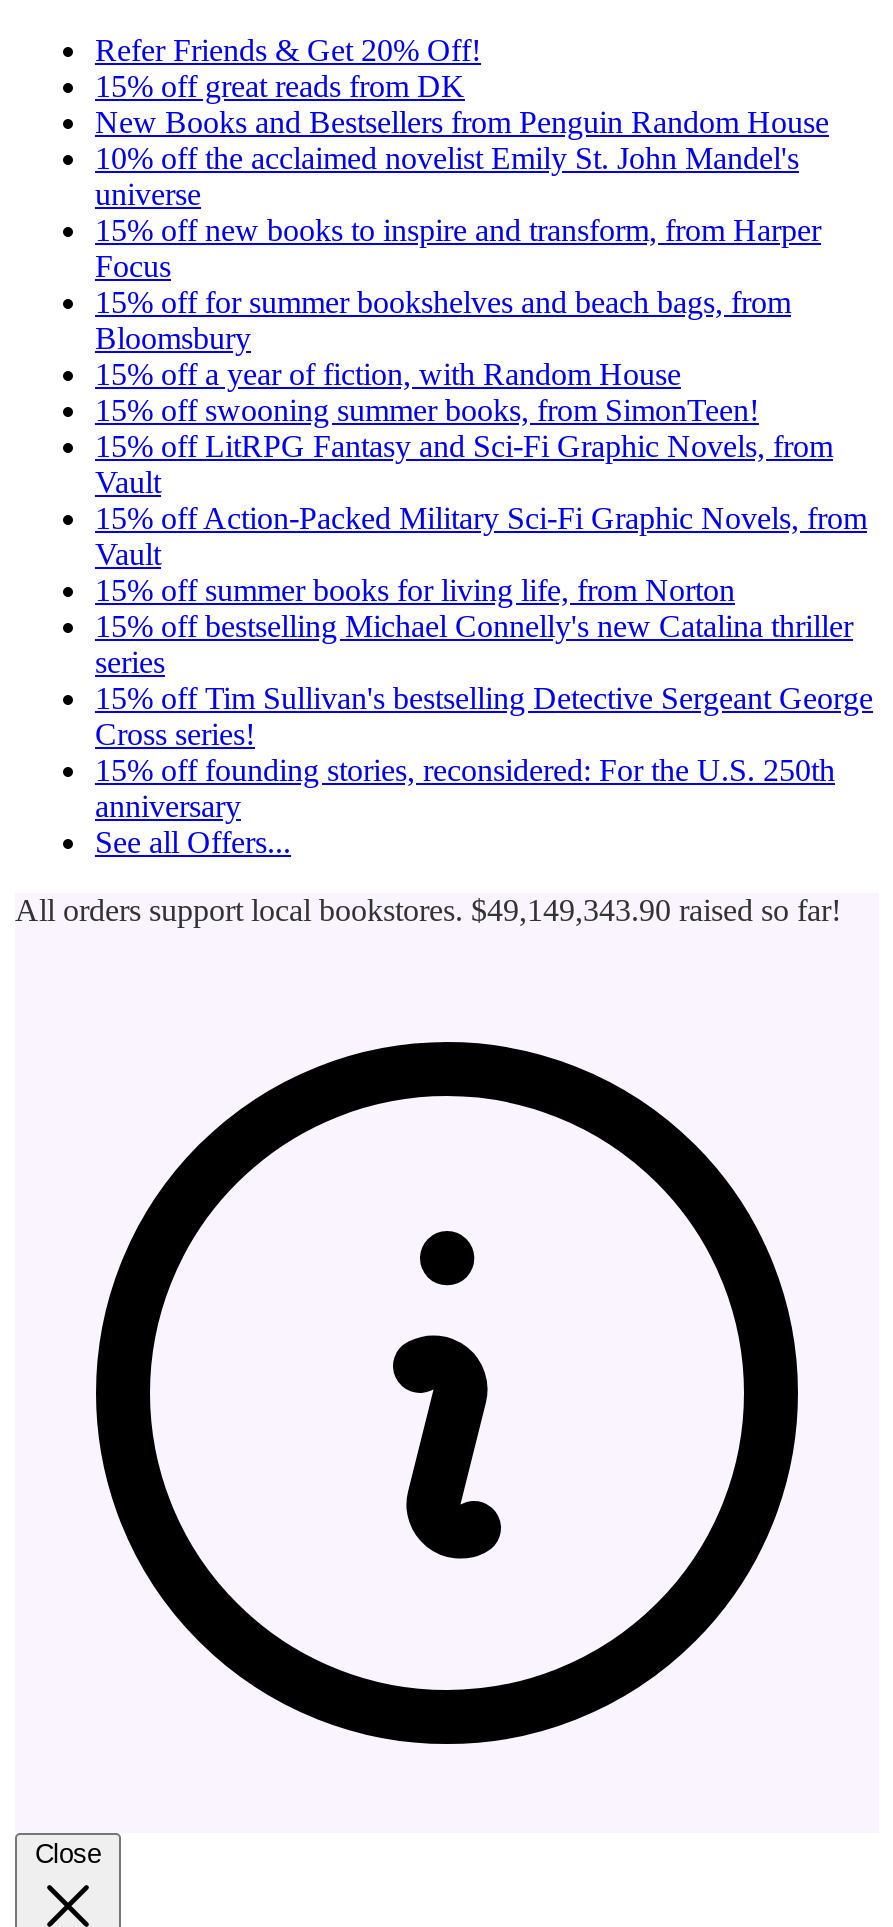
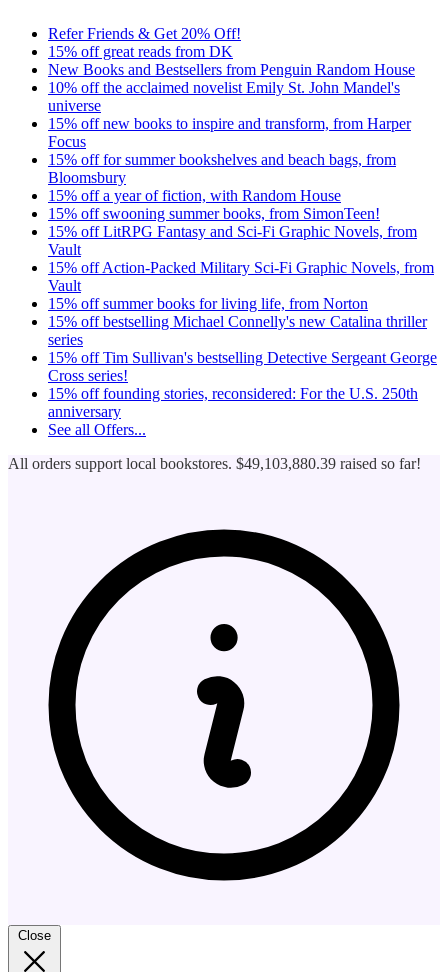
- All orders support local bookstores. $49,149,343.90 raised so far!
+ All orders support local bookstores. $49,103,880.39 raised so far!
